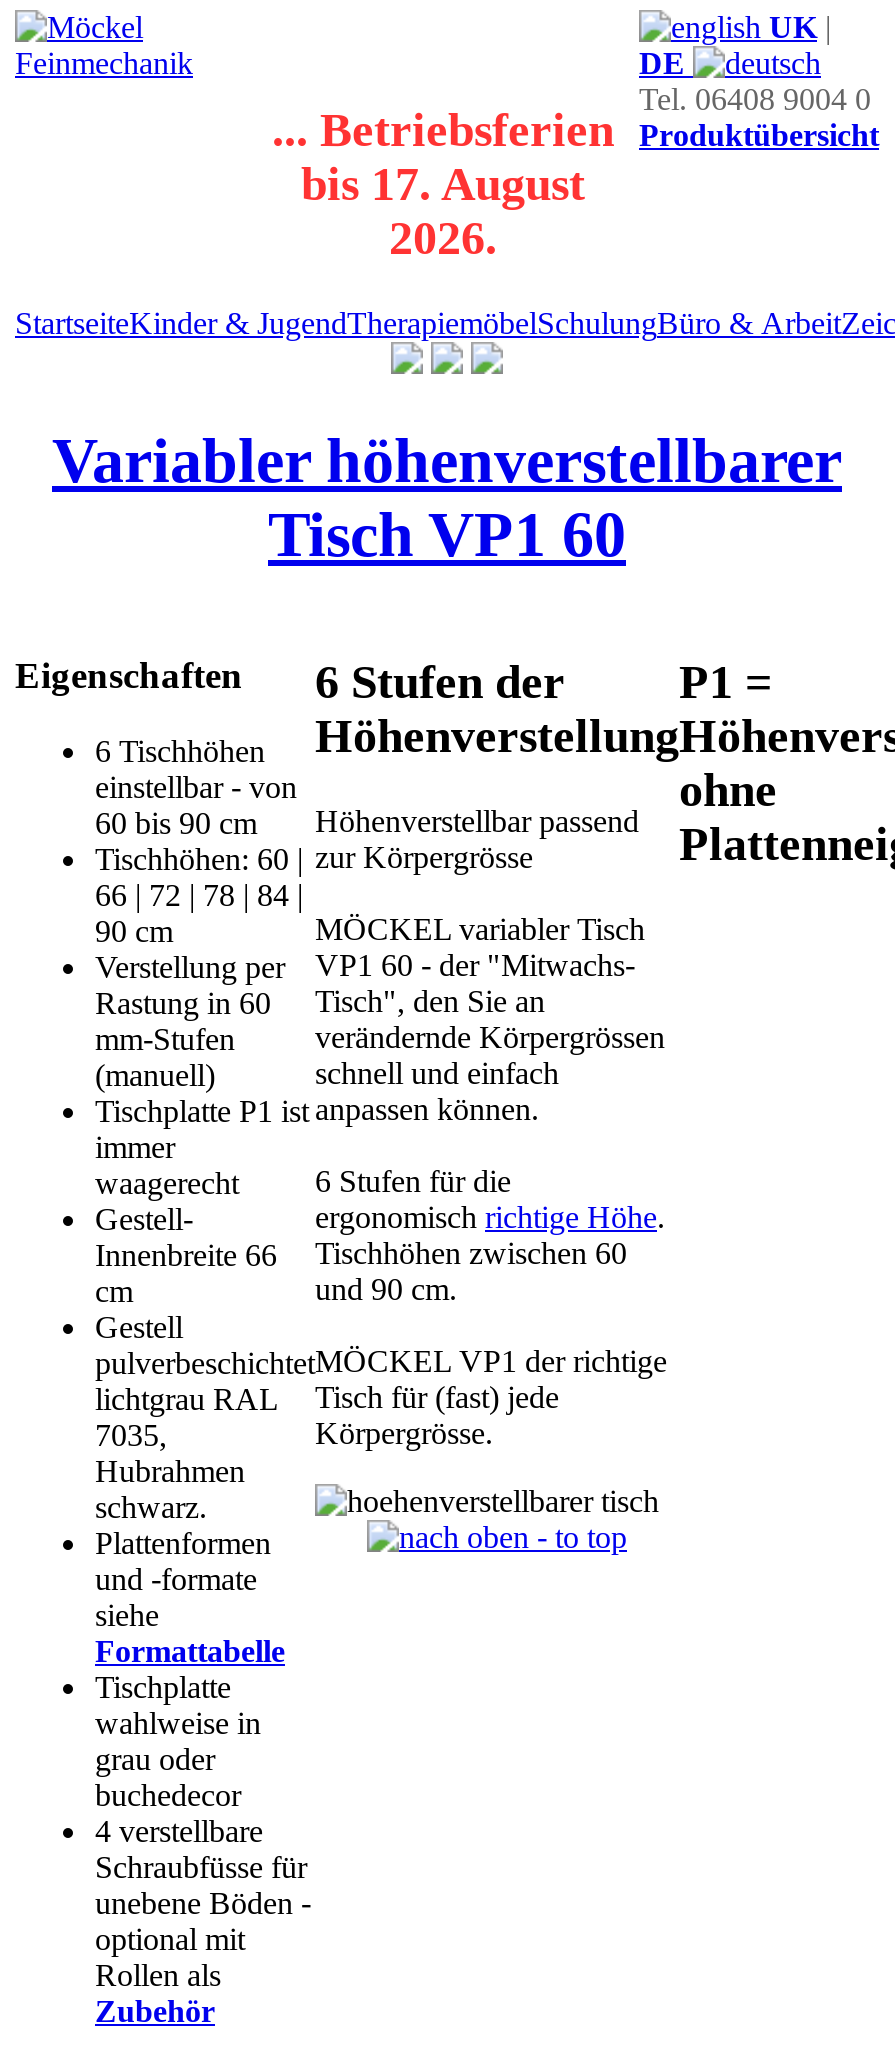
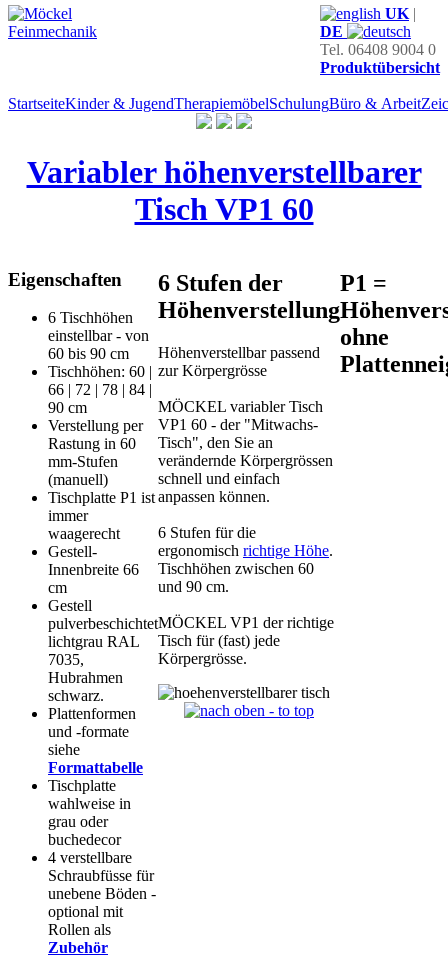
- ... Betriebsferien
- bis 17. August
- 2026.
